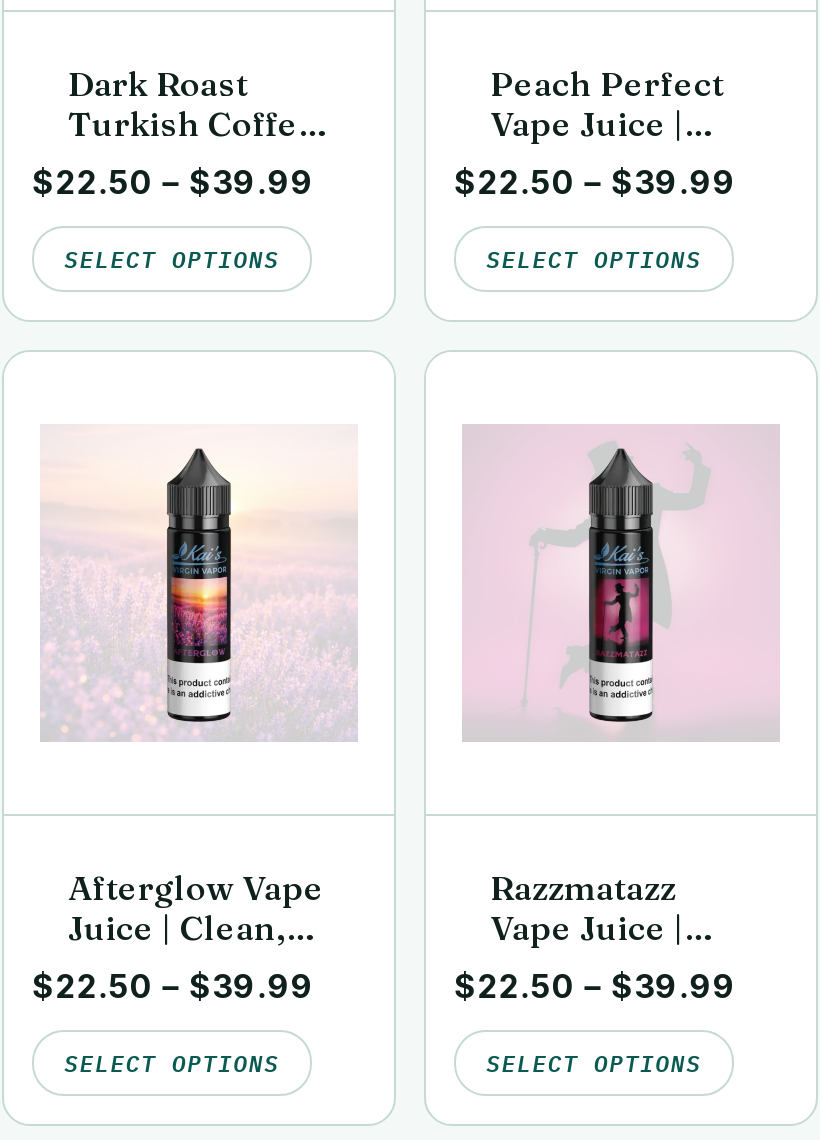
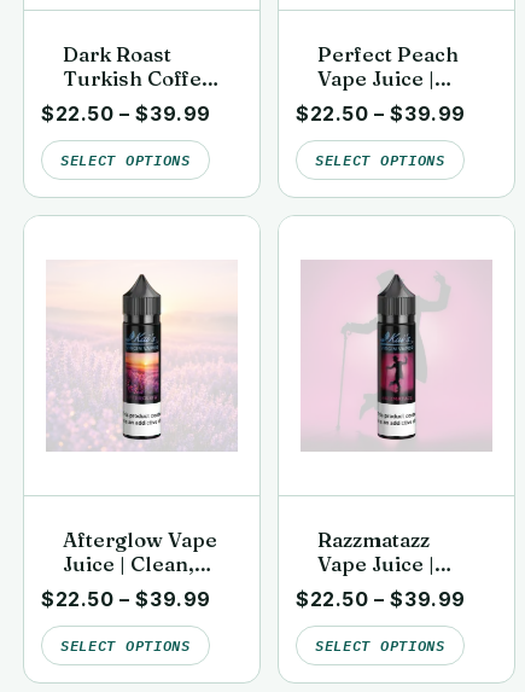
- Peach Perfect
+ Perfect Peach
